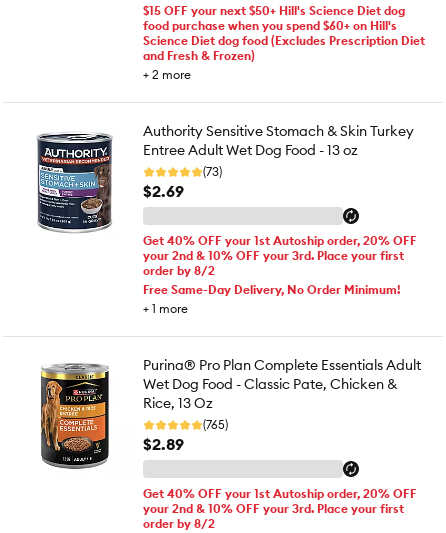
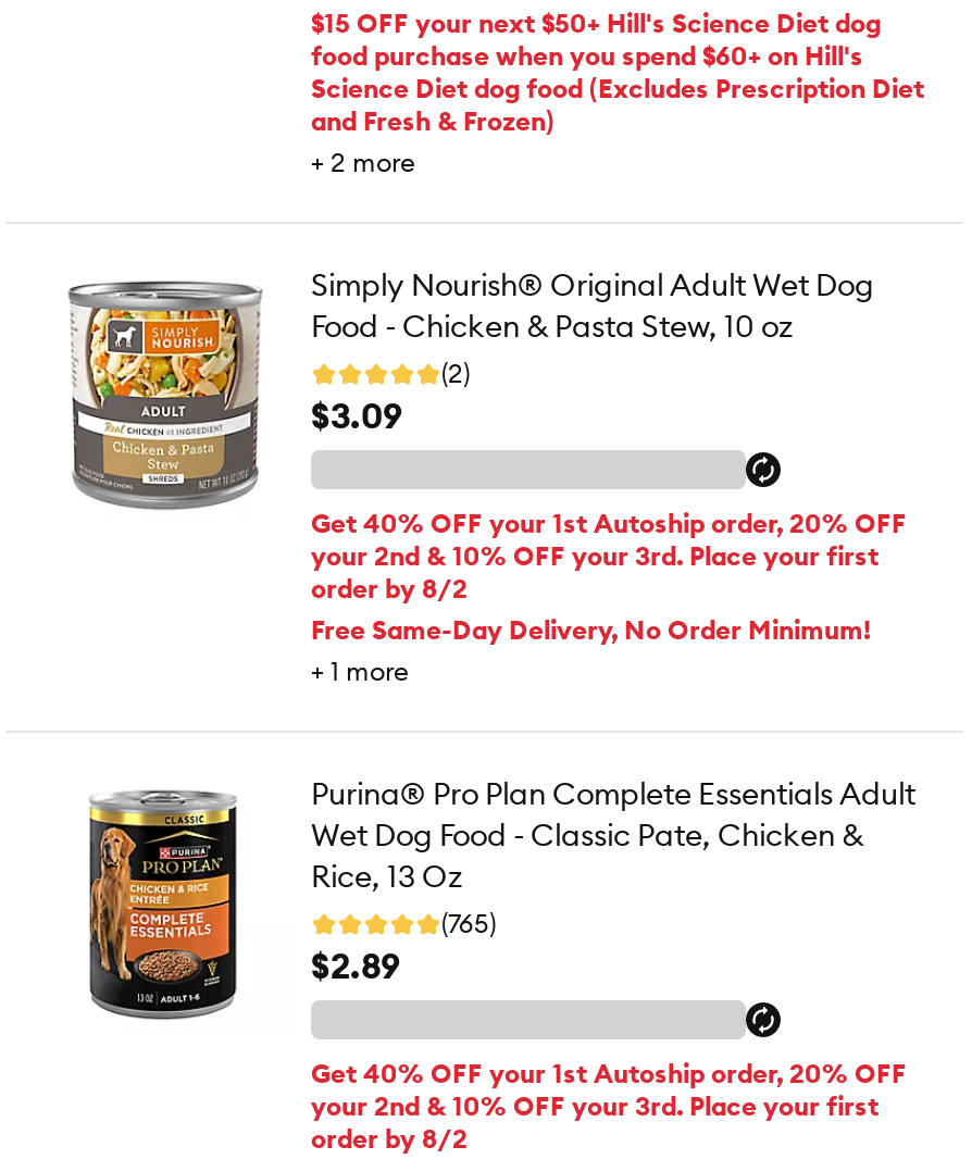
- [image]
- Authority Sensitive Stomach & Skin Turkey
- Entree Adult Wet Dog Food - 13 oz
- (73)
- $2.69
+ [image]
+ Simply Nourish® Original Adult Wet Dog
+ Food - Chicken & Pasta Stew, 10 oz
+ (2)
+ $3.09
